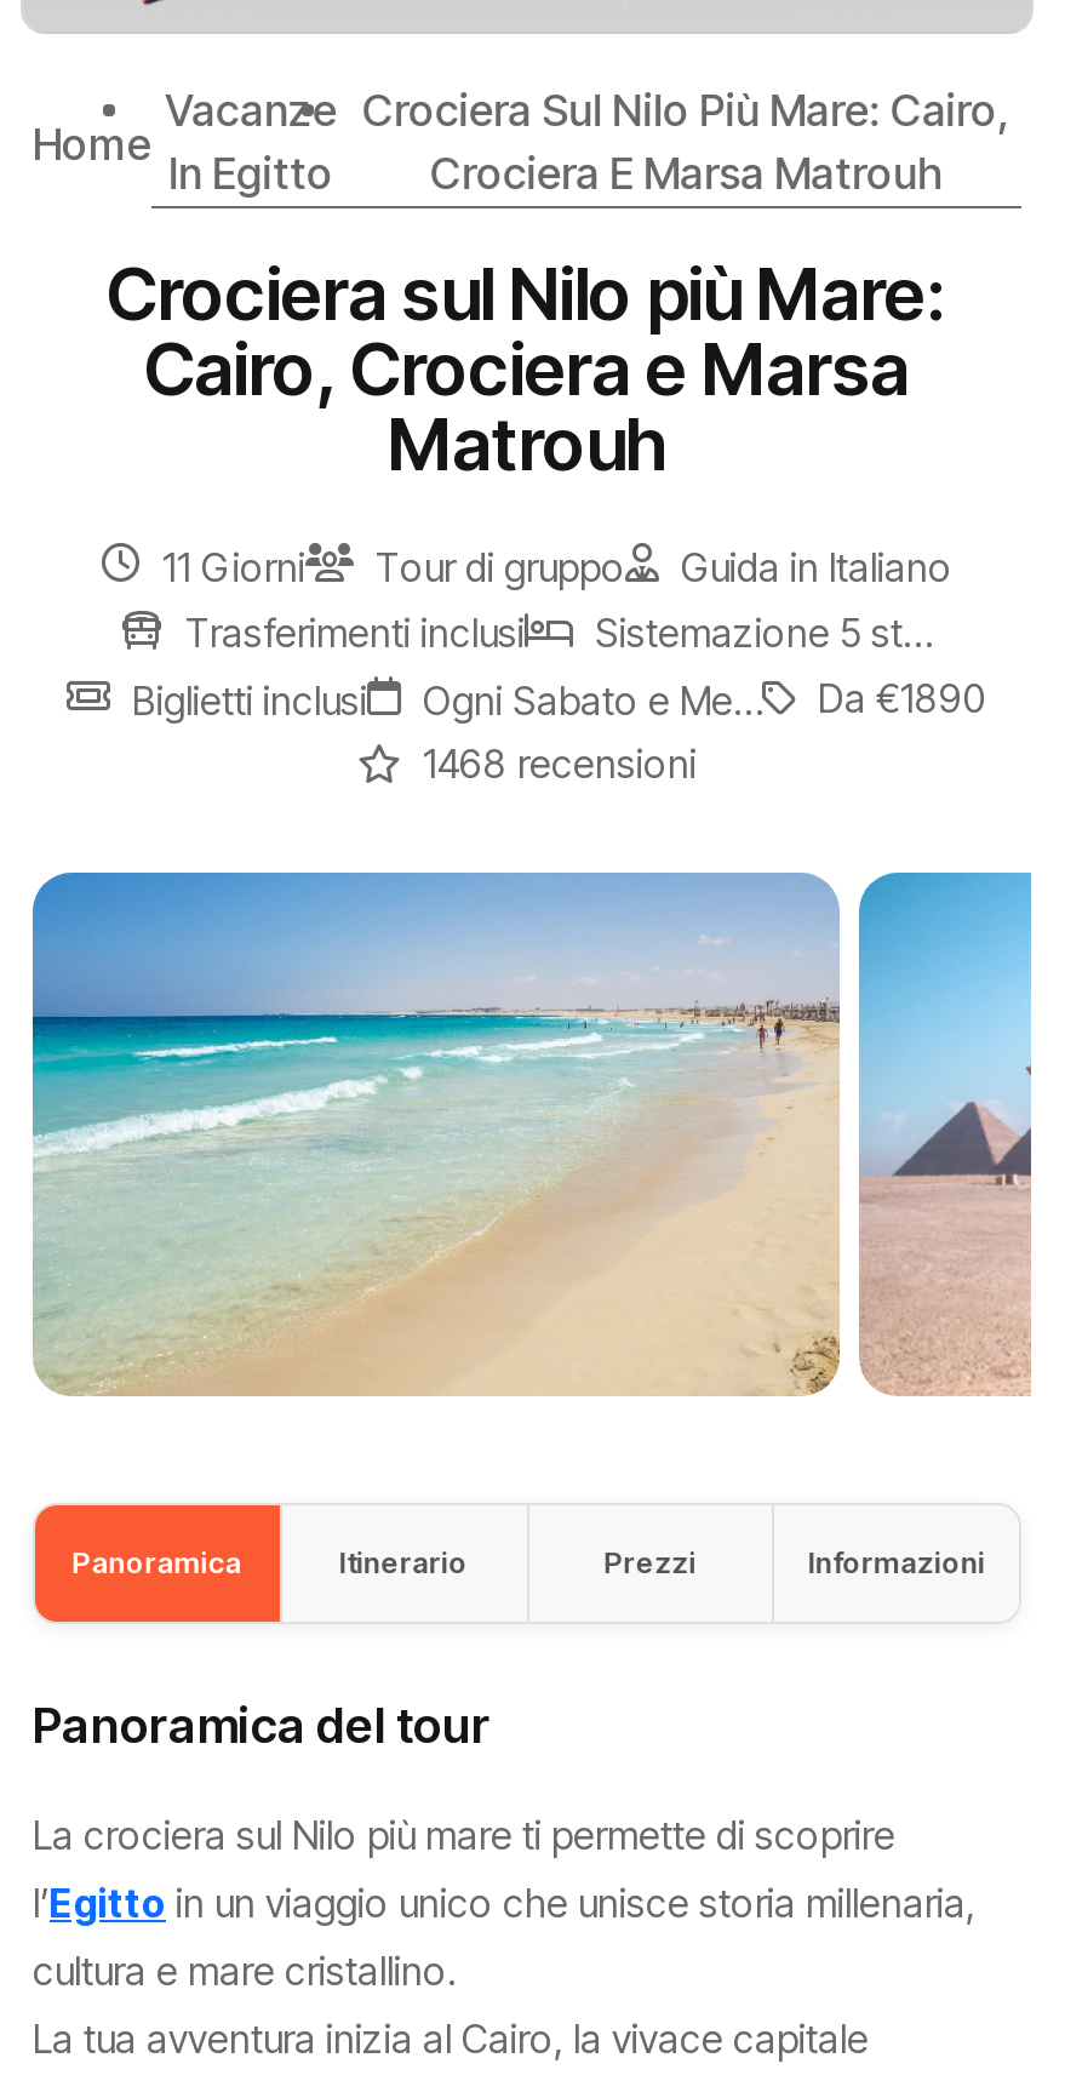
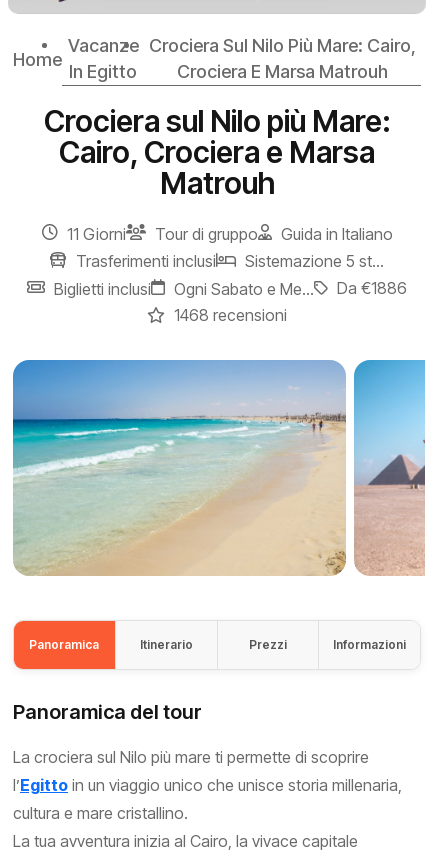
- Da €1890
+ Da €1886
